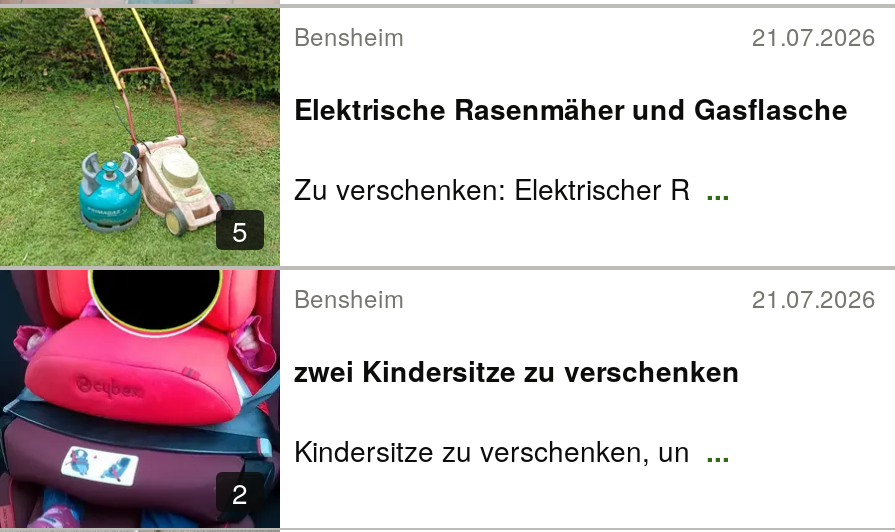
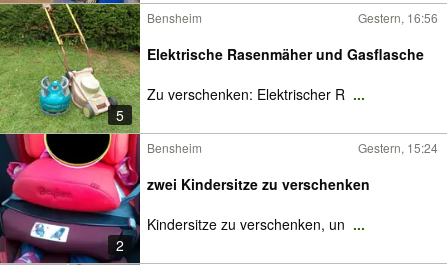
- 21.07.2026
+ Gestern, 16:56

- 21.07.2026
+ Gestern, 15:24
